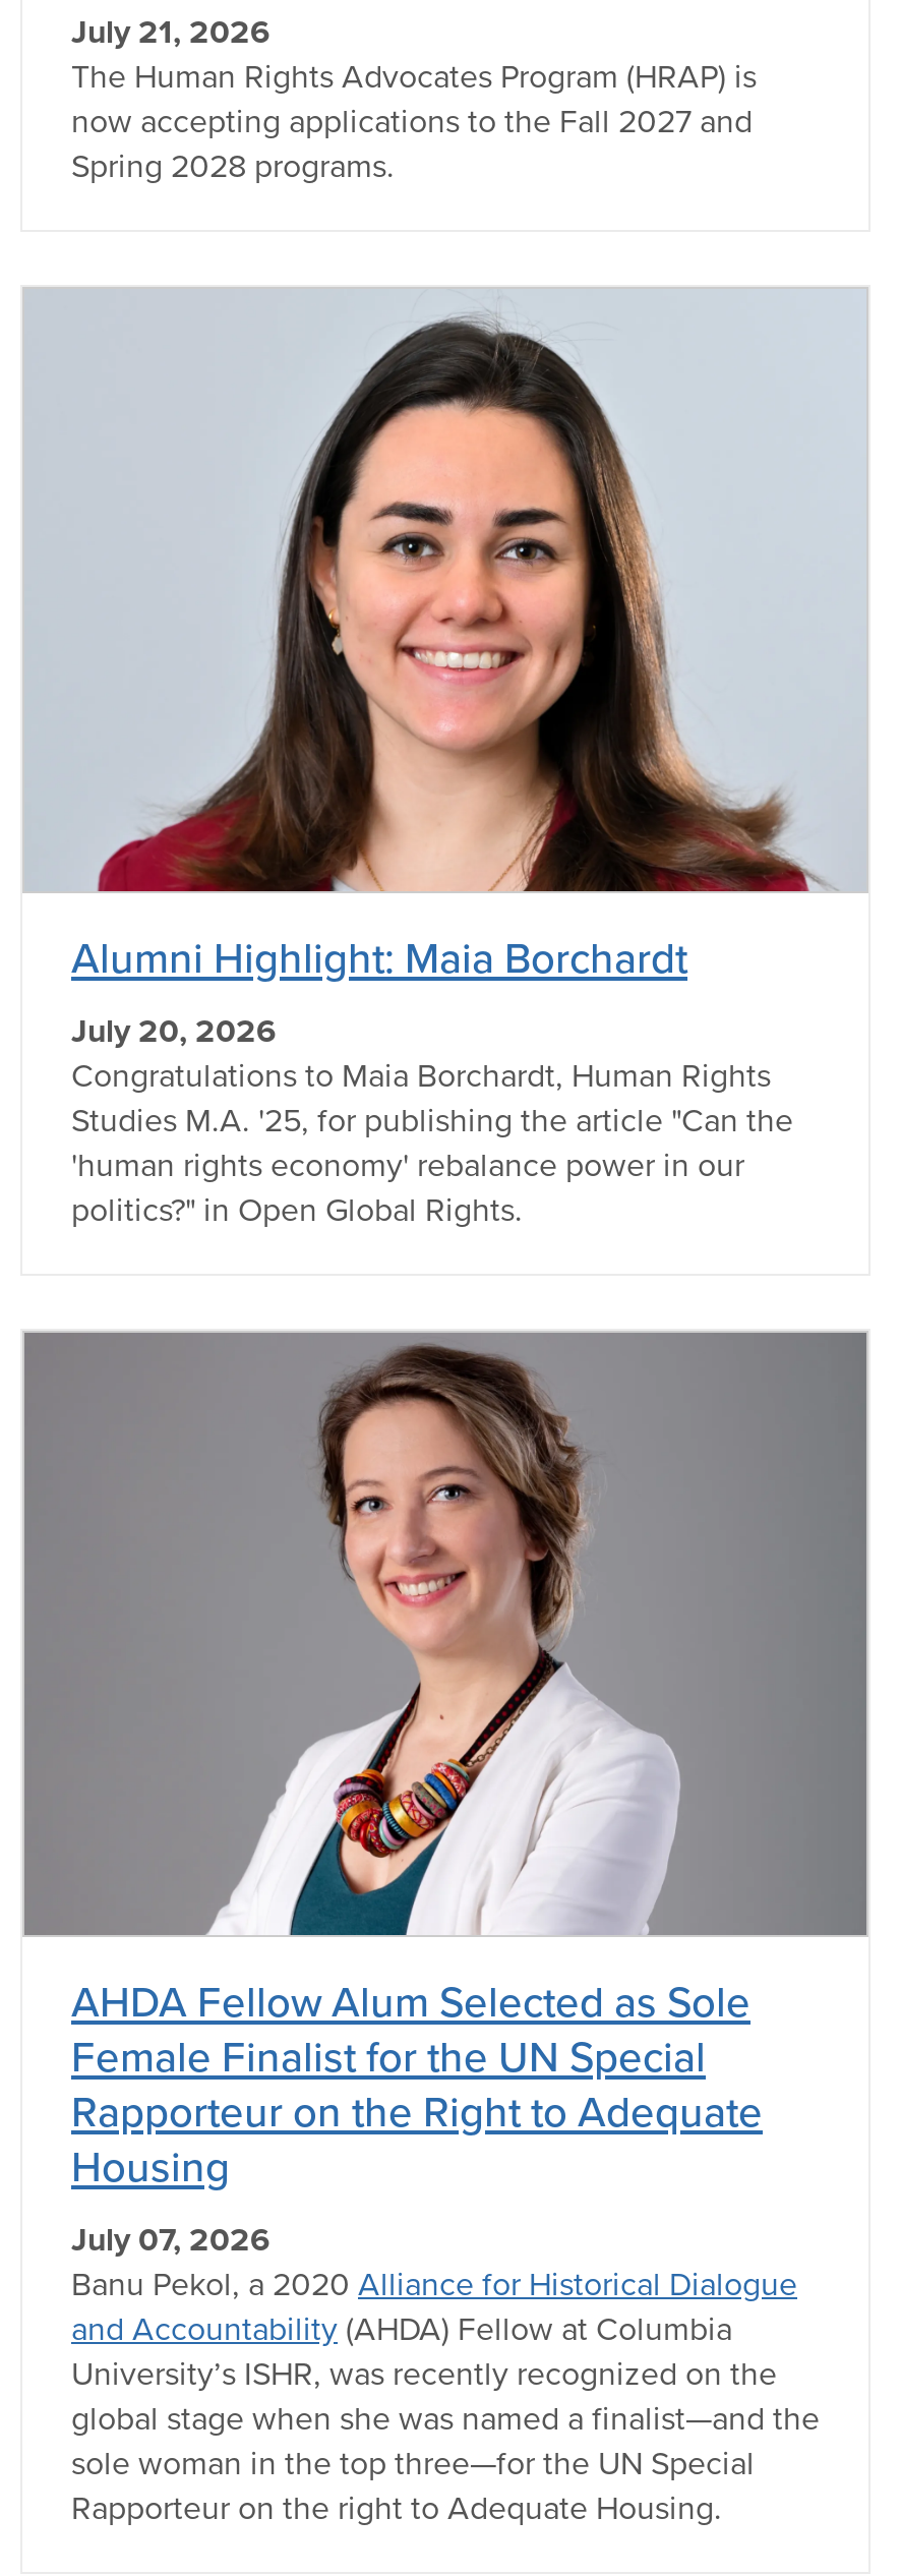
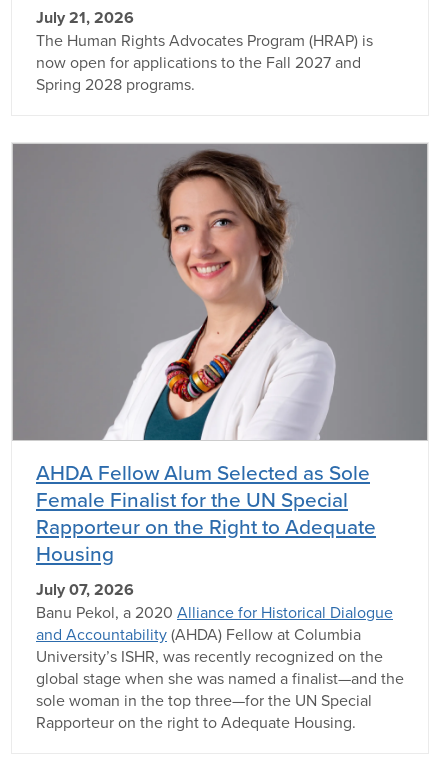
- now accepting applications to the Fall 2027 and
+ now open for applications to the Fall 2027 and

- [image]
- Alumni Highlight: Maia Borchardt
- July 20, 2026
- Congratulations to Maia Borchardt, Human Rights
- Studies M.A. '25, for publishing the article "Can the
- 'human rights economy' rebalance power in our
- politics?" in Open Global Rights.
